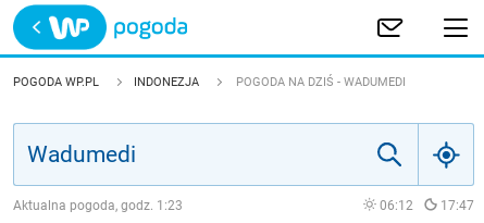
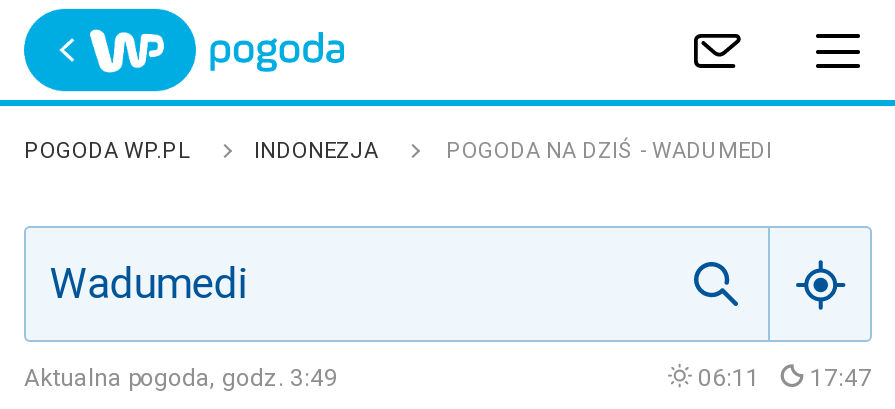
- Aktualna pogoda, godz. 1:23
+ Aktualna pogoda, godz. 3:49

- 06:12 17:47
+ 06:11 17:47
